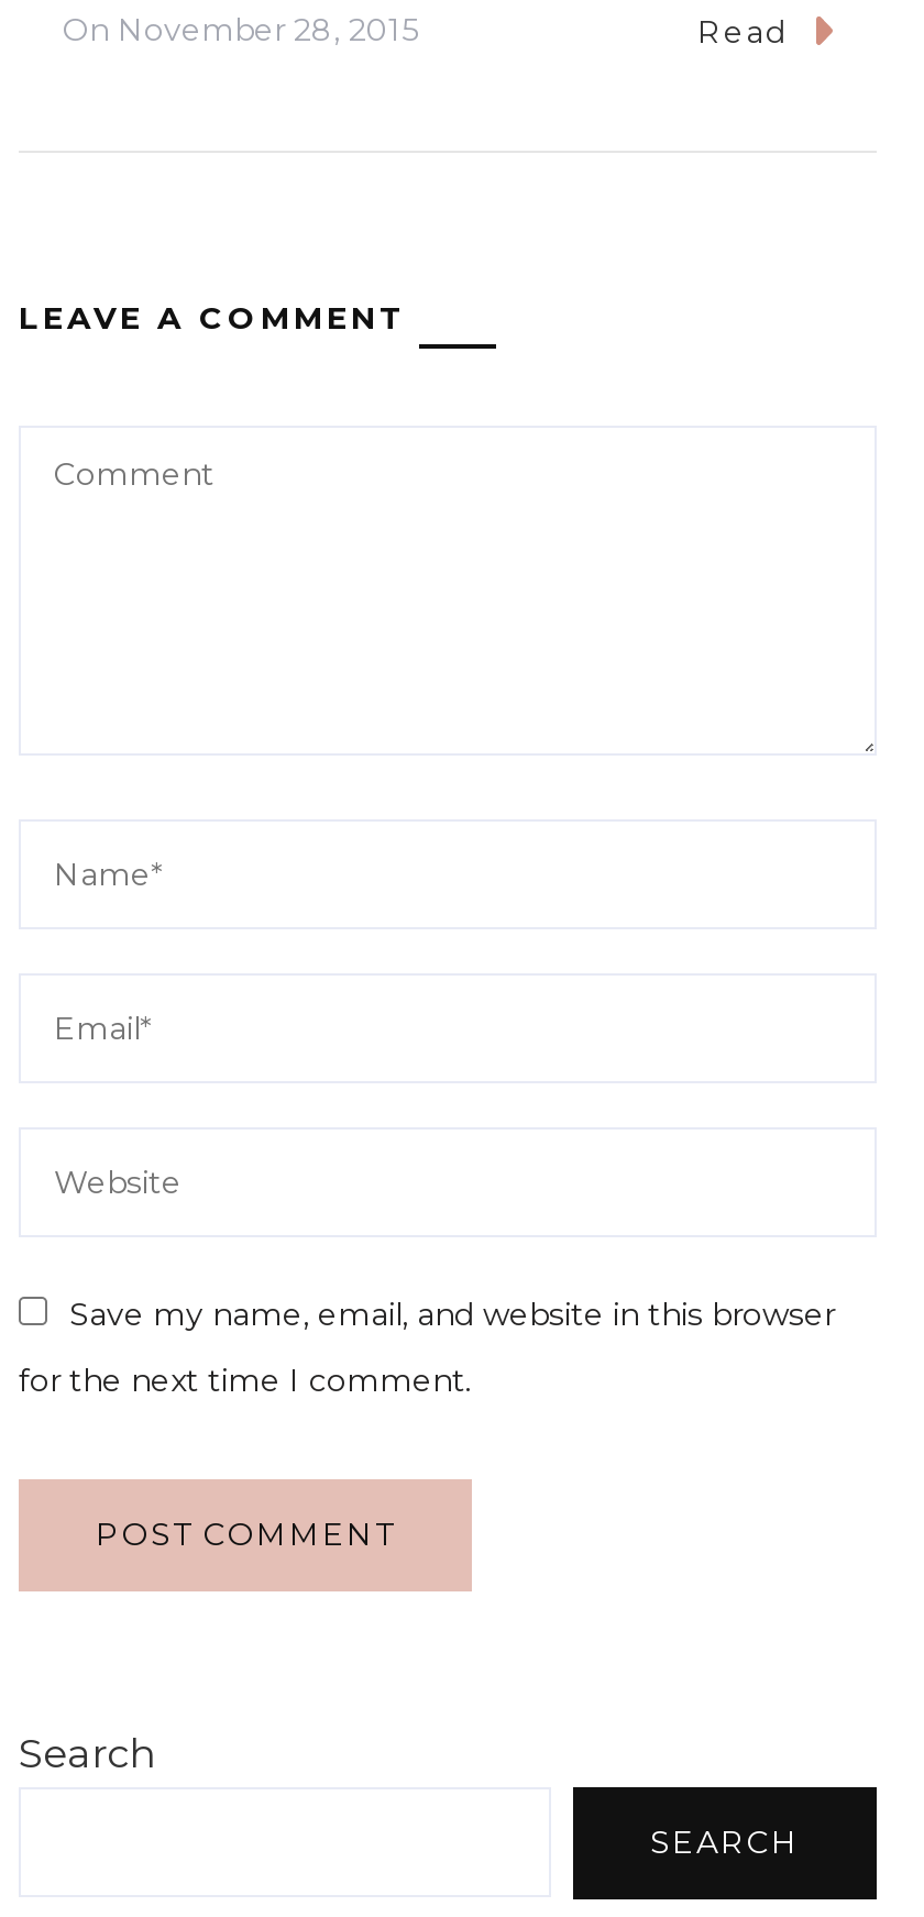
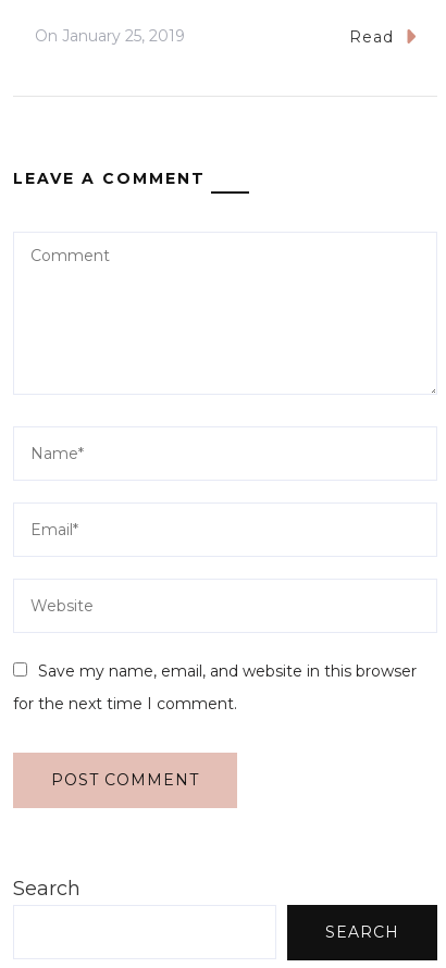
- On November 28, 2015
+ On January 25, 2019
